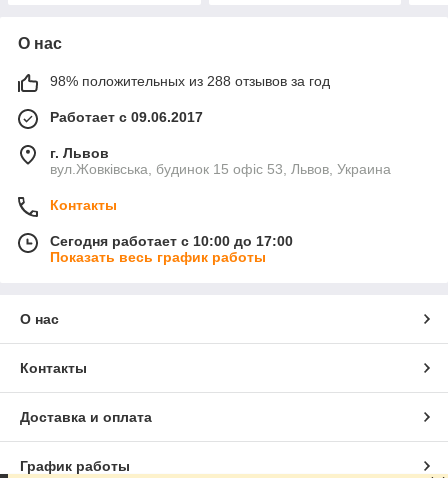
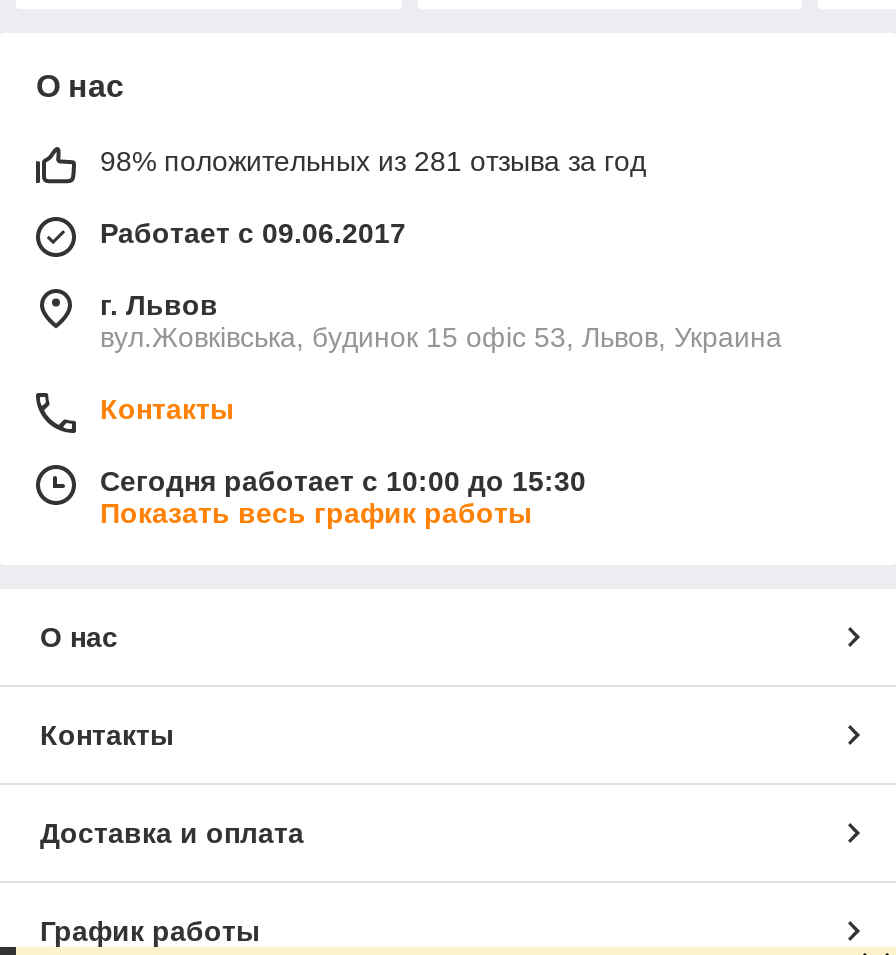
- 98% положительных из 288 отзывов за год
+ 98% положительных из 281 отзыва за год

- Сегодня работает с 10:00 до 17:00
+ Сегодня работает с 10:00 до 15:30
